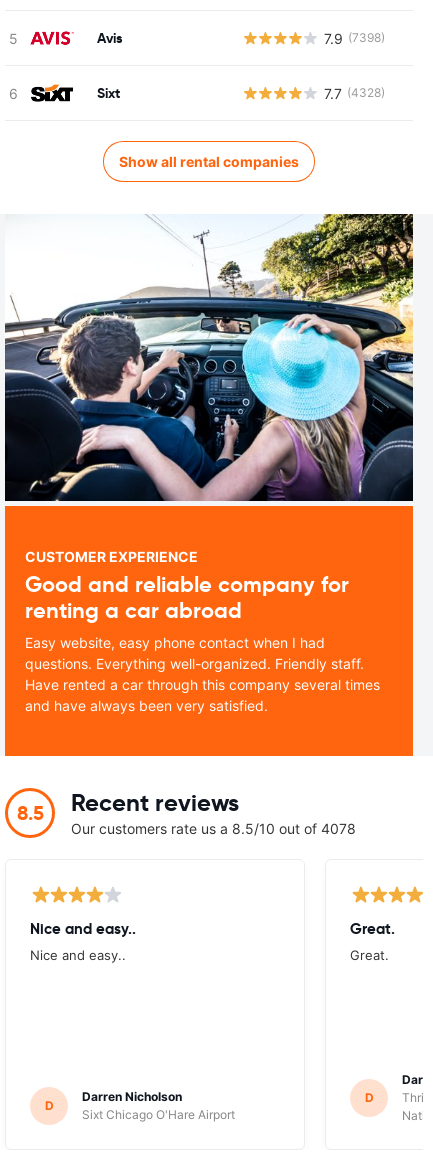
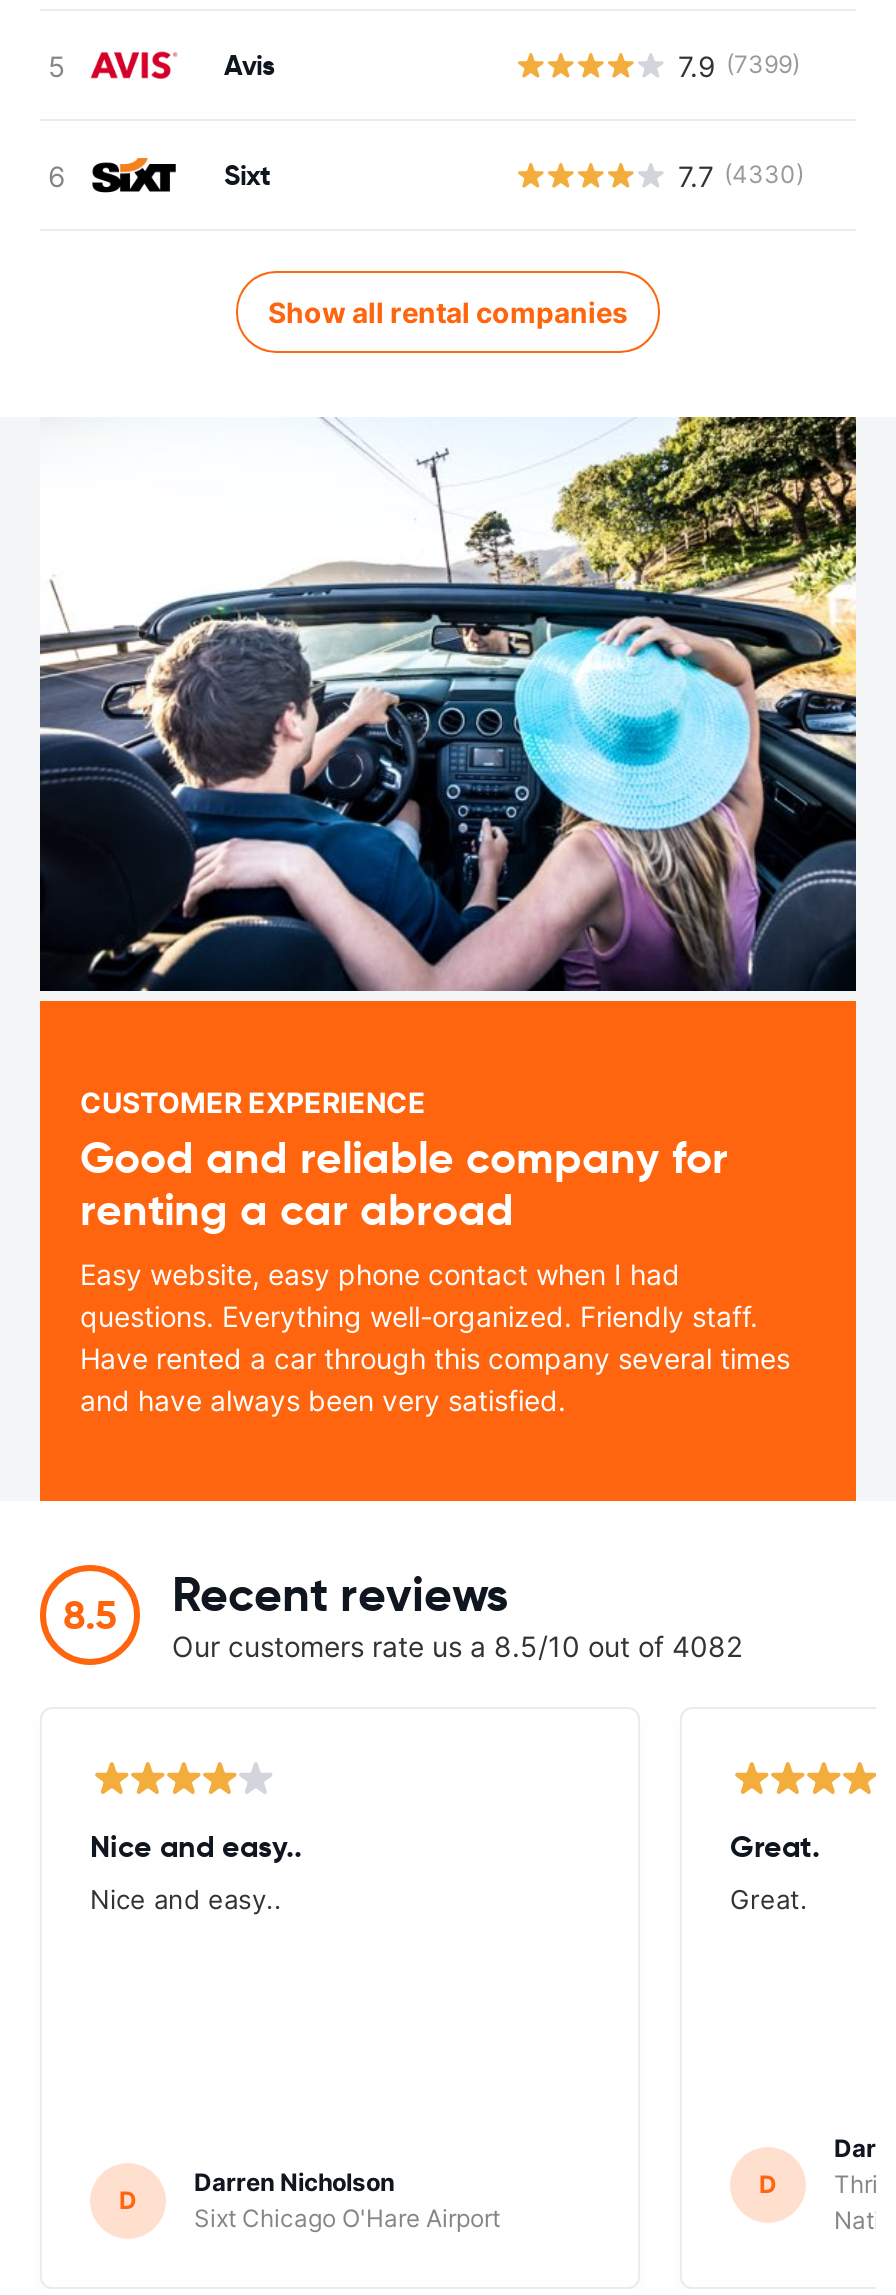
- 7.9 (7398)
+ 7.9 (7399)

- 7.7 (4328)
+ 7.7 (4330)

- Our customers rate us a 8.5/10 out of 4078
+ Our customers rate us a 8.5/10 out of 4082
